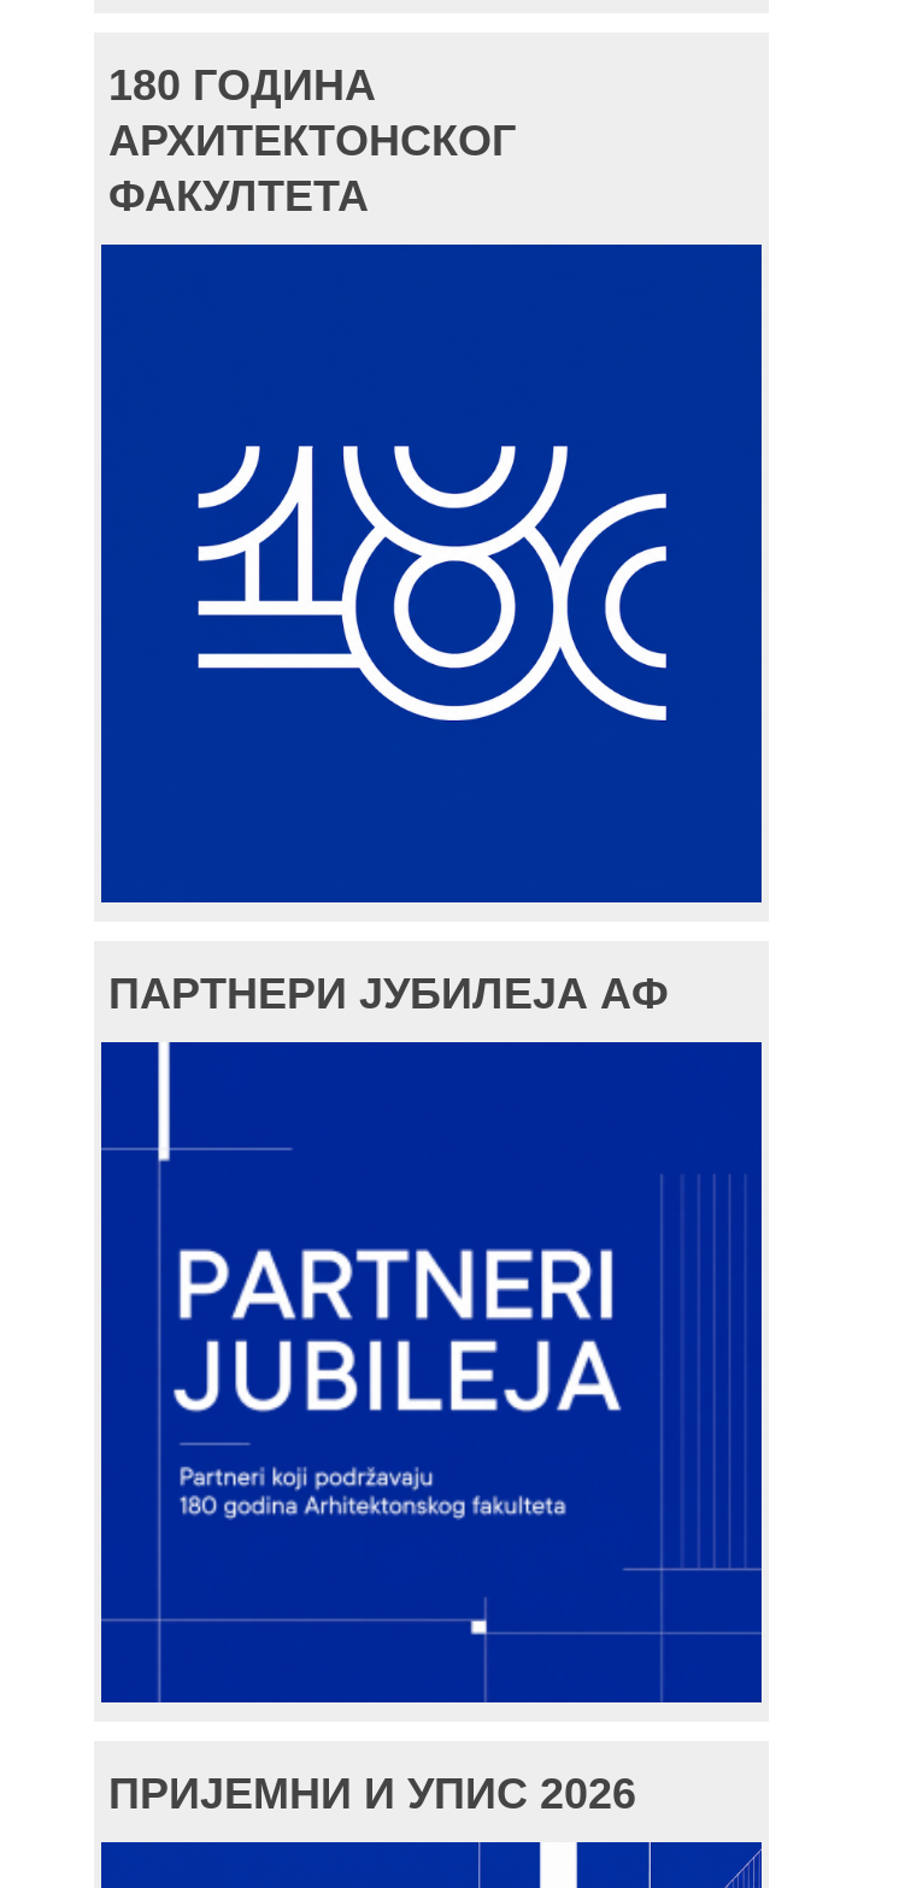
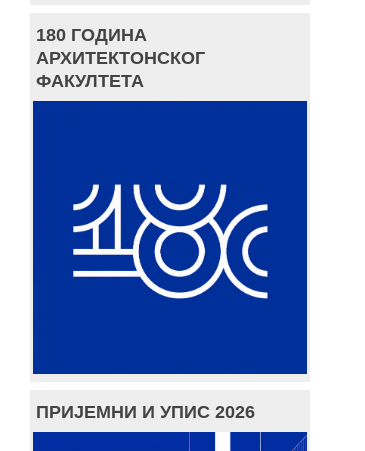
- ПАРТНЕРИ ЈУБИЛЕЈА АФ

- [image]
